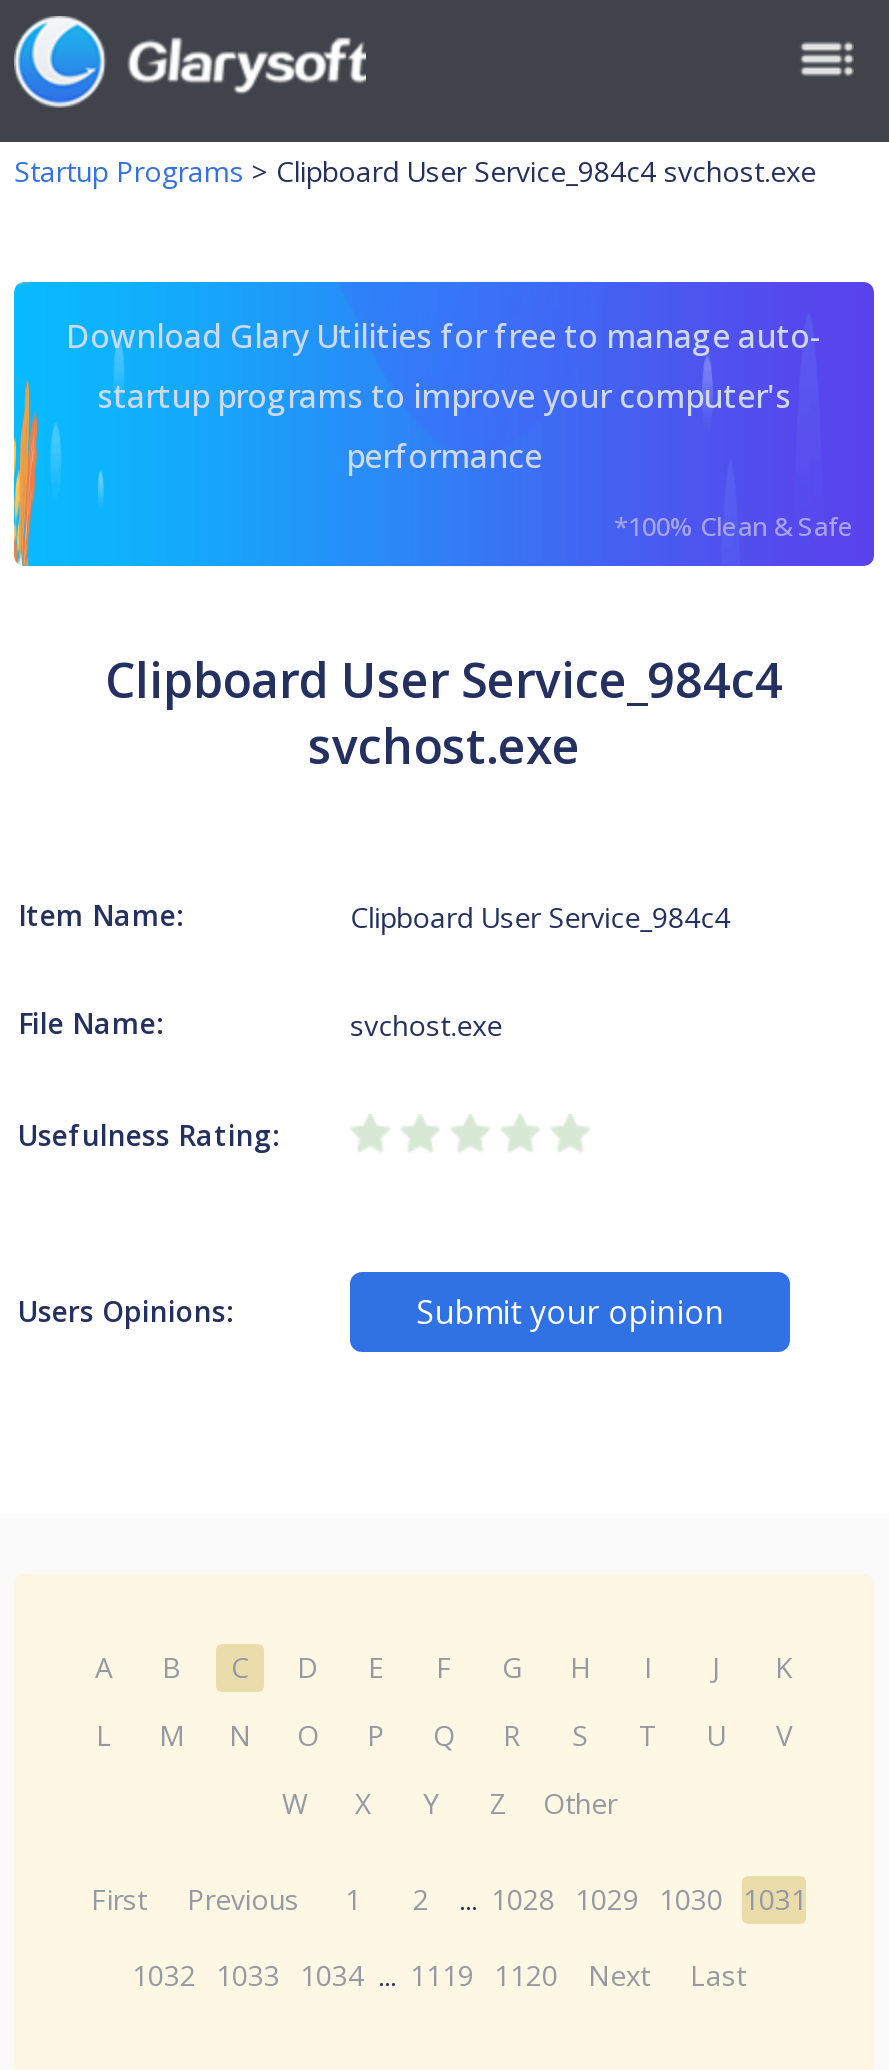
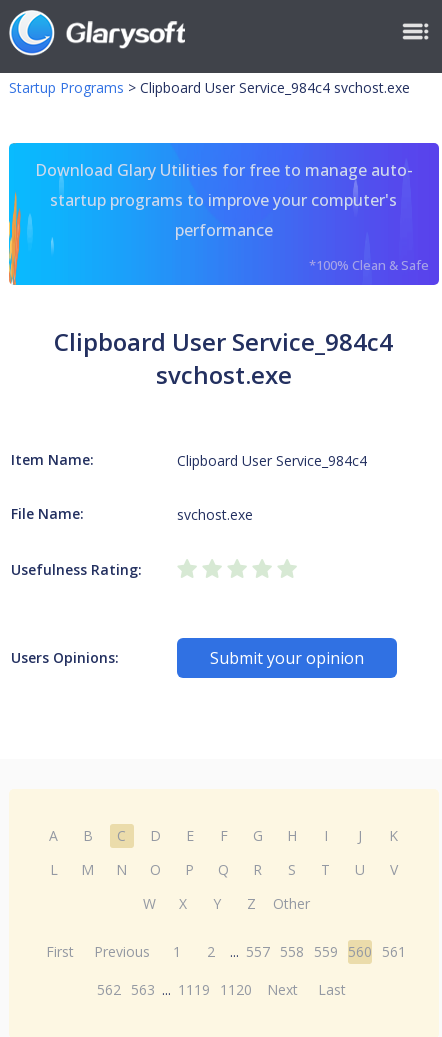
- First Previous 1 2 ... 1028 1029 1030 1031
+ First Previous 1 2 ... 557 558 559 560 561

- 1032 1033 1034 ... 1119 1120 Next Last
+ 562 563 ... 1119 1120 Next Last
